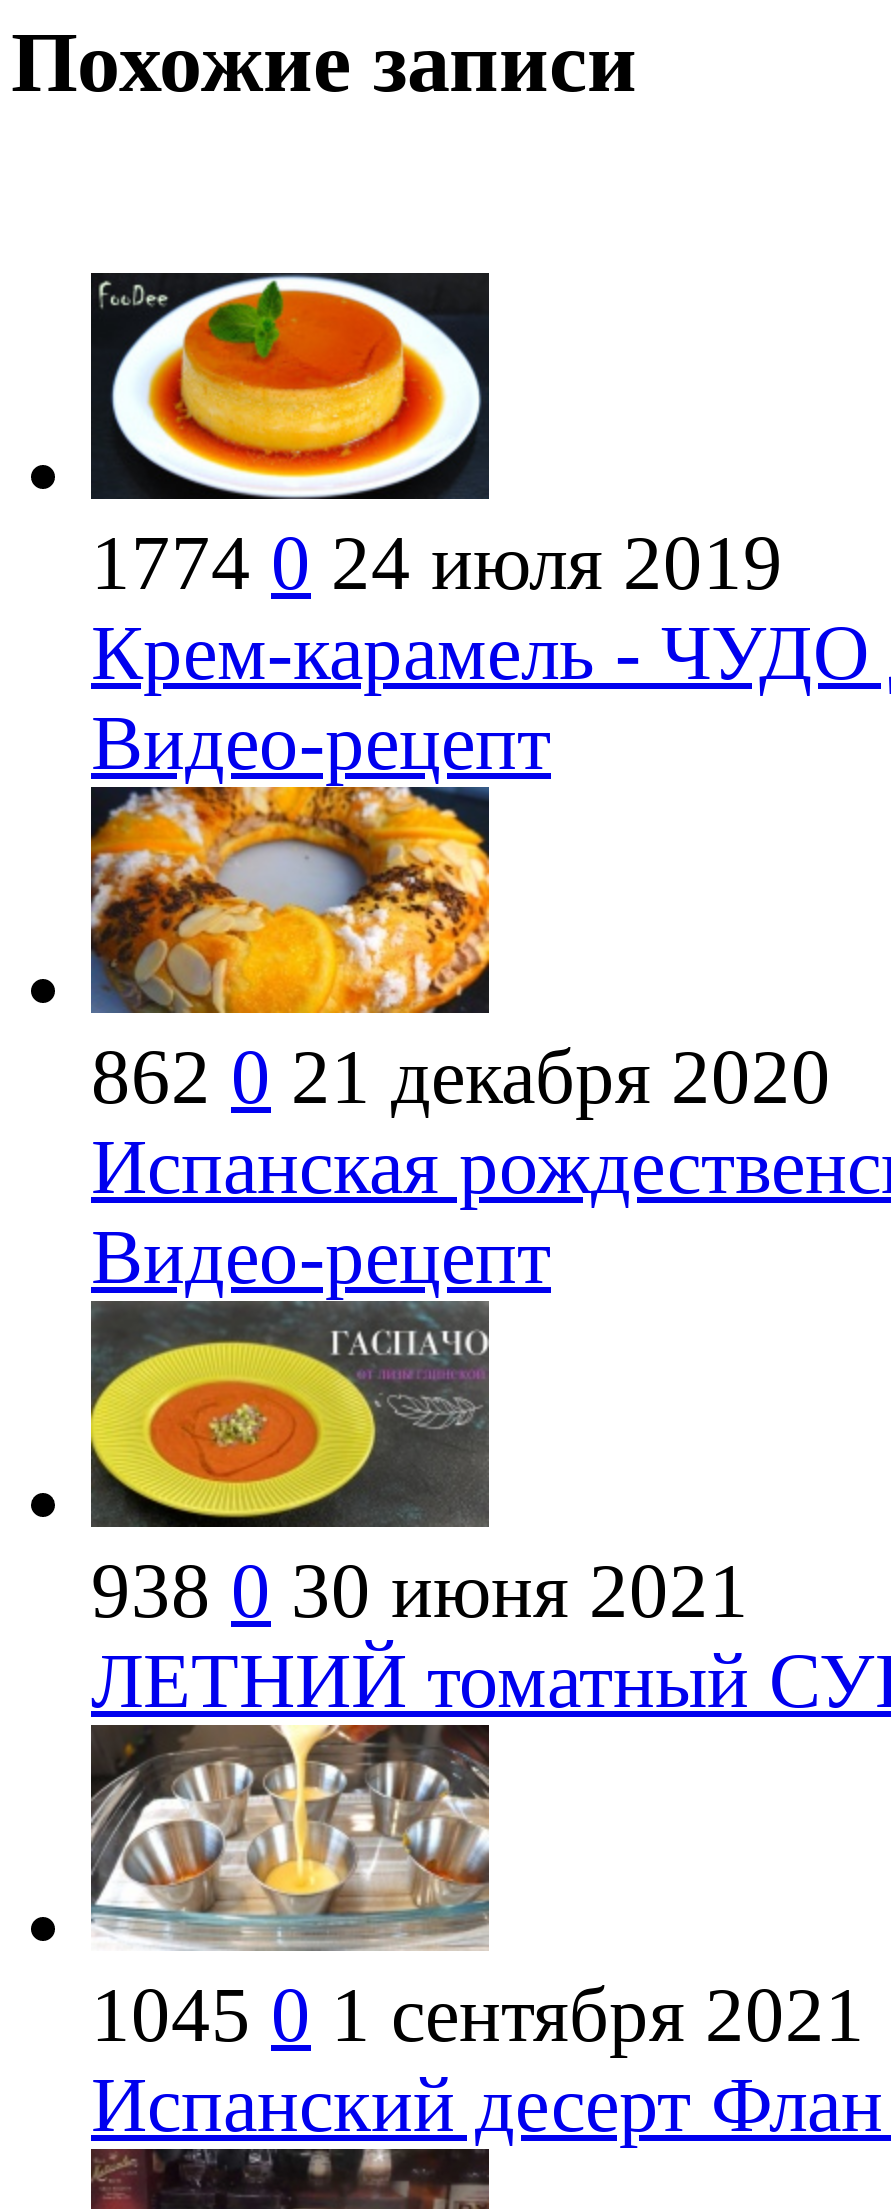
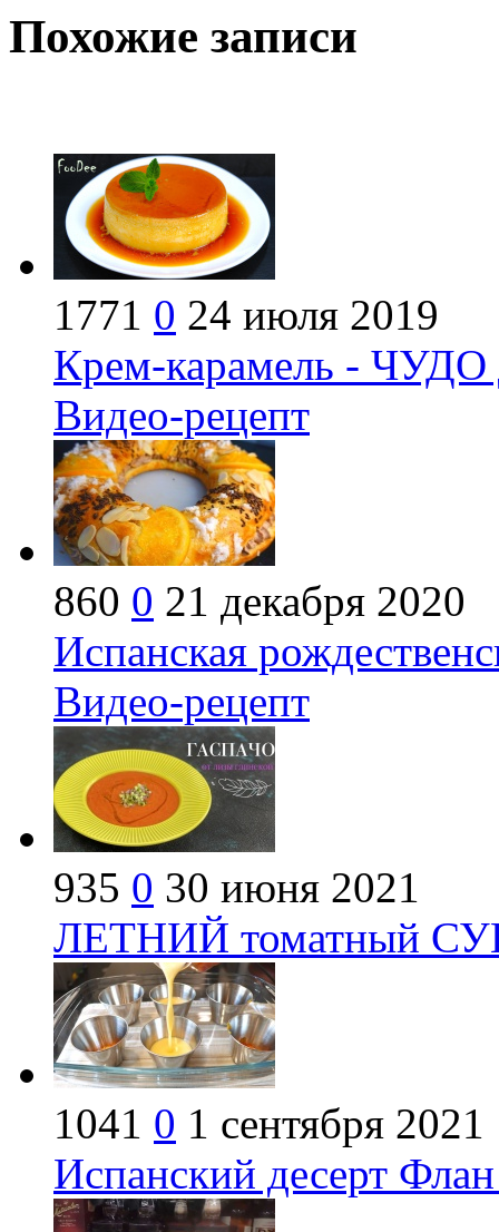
- 1774 0 24 июля 2019
+ 1771 0 24 июля 2019

- 862 0 21 декабря 2020
+ 860 0 21 декабря 2020

- 938 0 30 июня 2021
+ 935 0 30 июня 2021

- 1045 0 1 сентября 2021
+ 1041 0 1 сентября 2021
